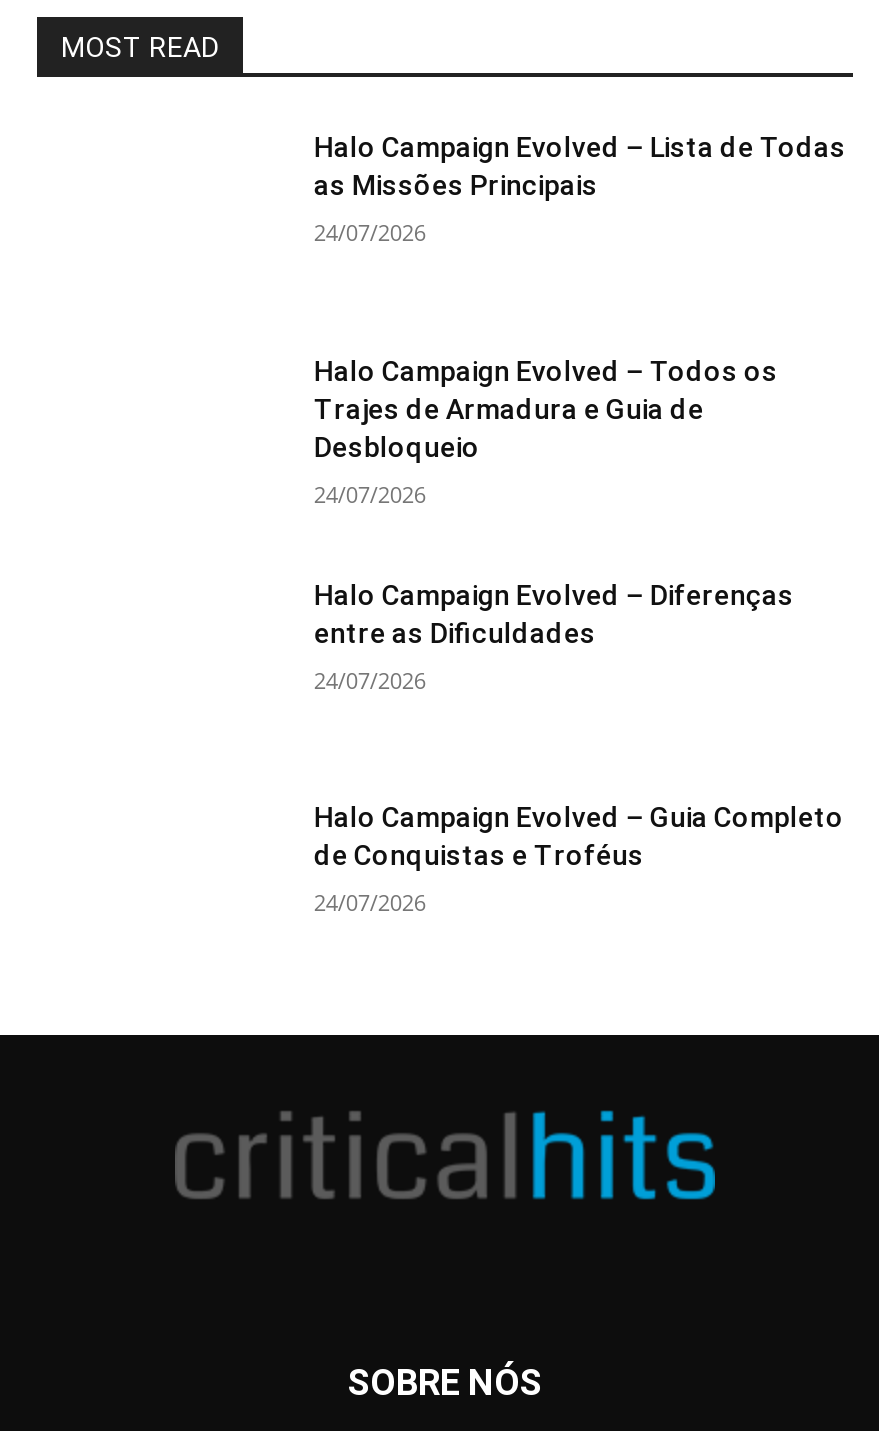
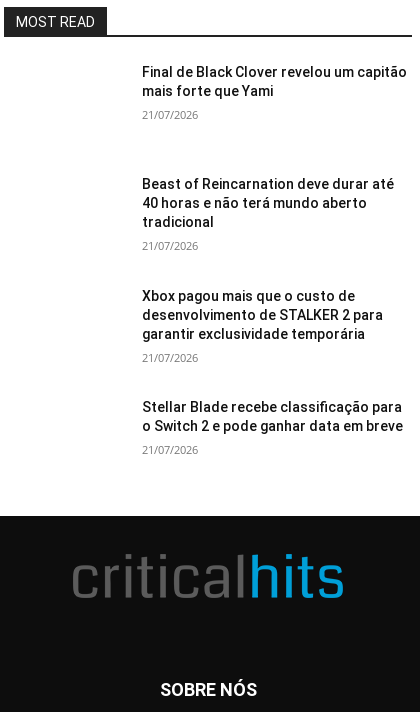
- Halo Campaign Evolved – Lista de Todas
- as Missões Principais
+ Final de Black Clover revelou um capitão
+ mais forte que Yami

- 24/07/2026
+ 21/07/2026

- Halo Campaign Evolved – Todos os
- Trajes de Armadura e Guia de
- Desbloqueio
+ Beast of Reincarnation deve durar até
+ 40 horas e não terá mundo aberto
+ tradicional

- 24/07/2026
+ 21/07/2026

- Halo Campaign Evolved – Diferenças
- entre as Dificuldades
+ Xbox pagou mais que o custo de
+ desenvolvimento de STALKER 2 para
+ garantir exclusividade temporária

- 24/07/2026
+ 21/07/2026

- Halo Campaign Evolved – Guia Completo
- de Conquistas e Troféus
+ Stellar Blade recebe classificação para
+ o Switch 2 e pode ganhar data em breve

- 24/07/2026
+ 21/07/2026
